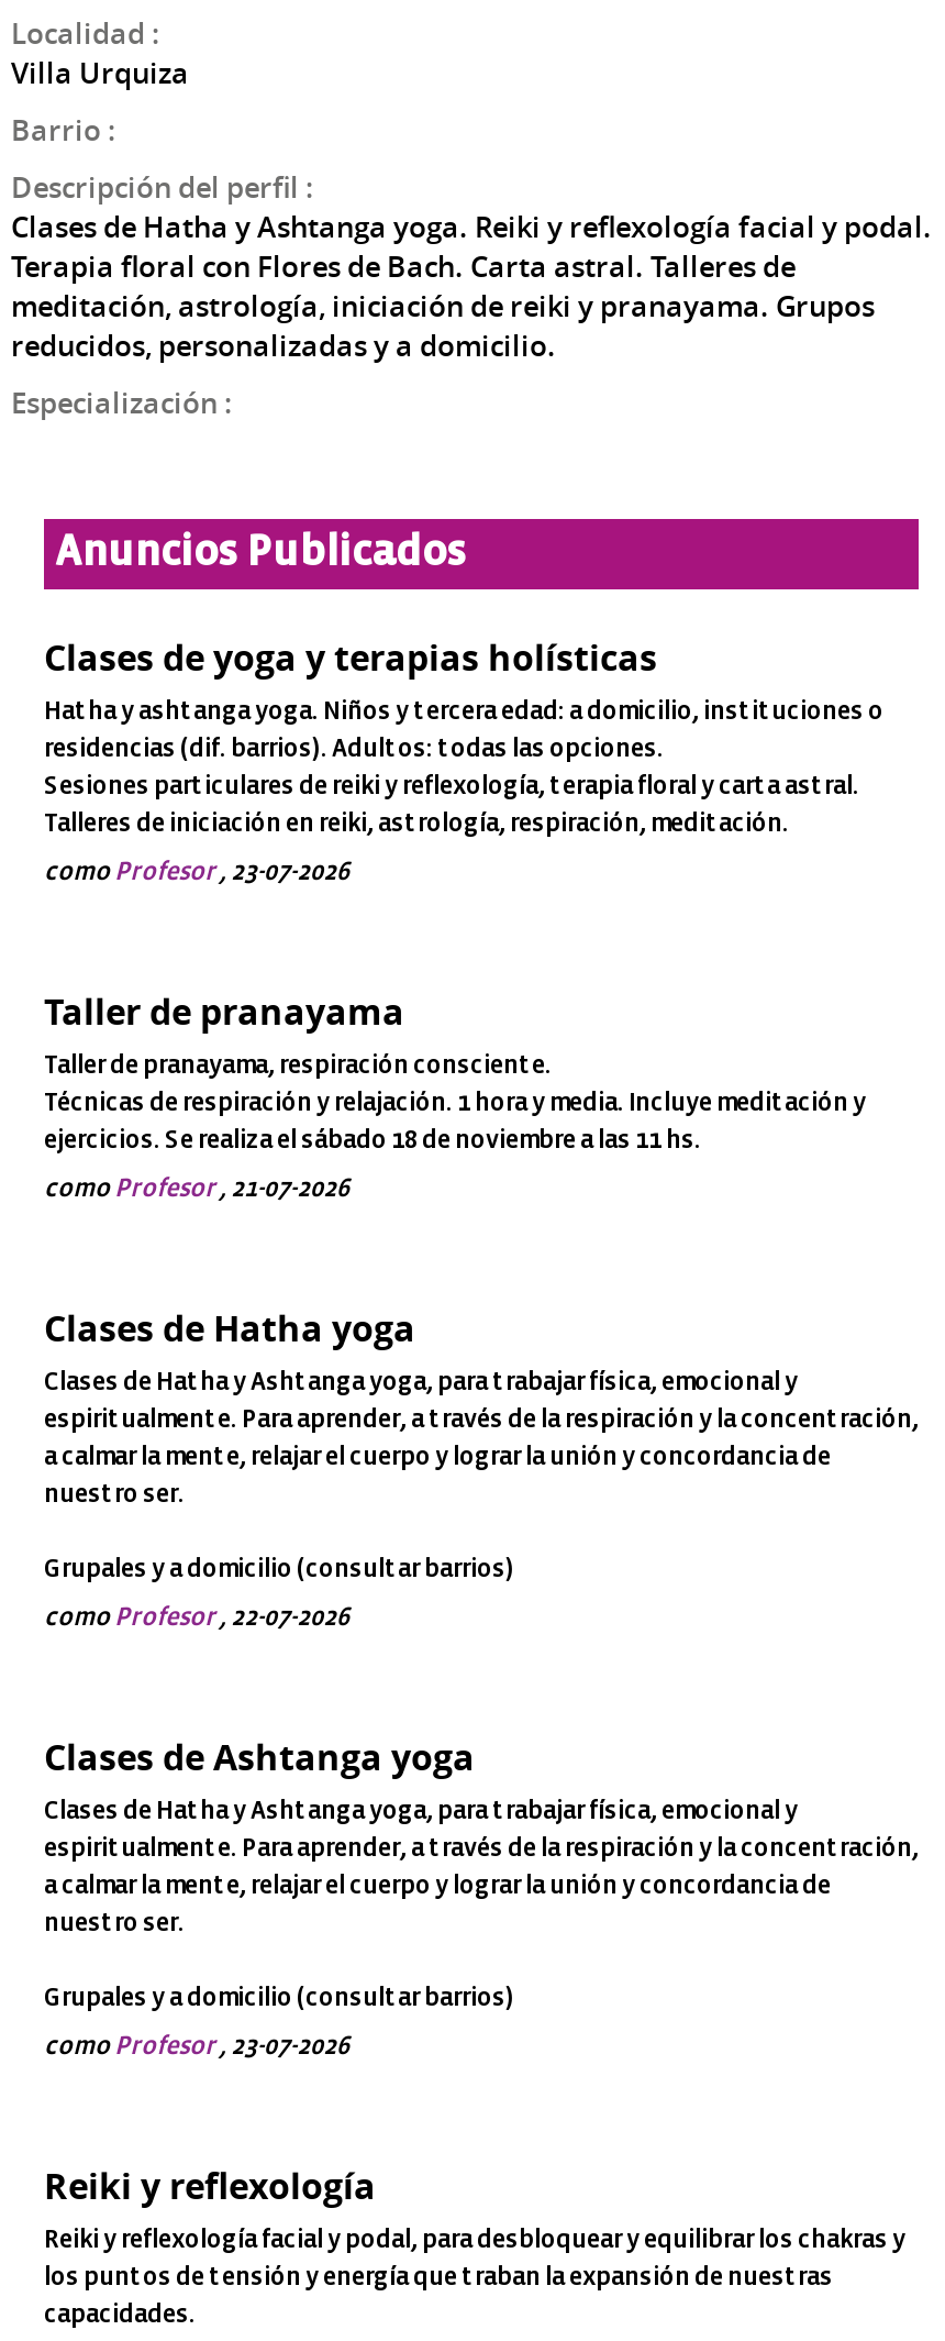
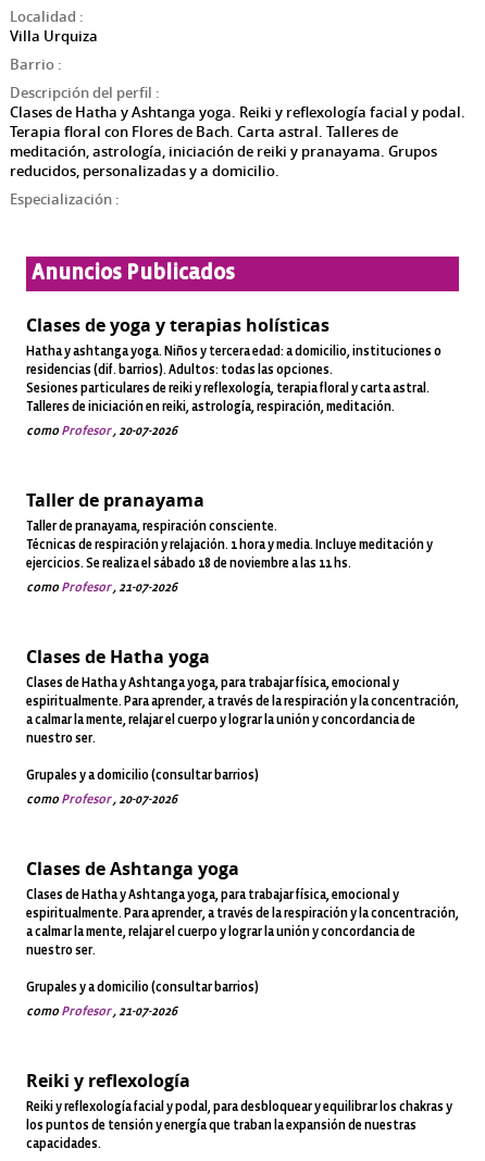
- como Profesor, 23-07-2026
+ como Profesor, 20-07-2026

- como Profesor, 22-07-2026
+ como Profesor, 20-07-2026

- como Profesor, 23-07-2026
+ como Profesor, 21-07-2026
